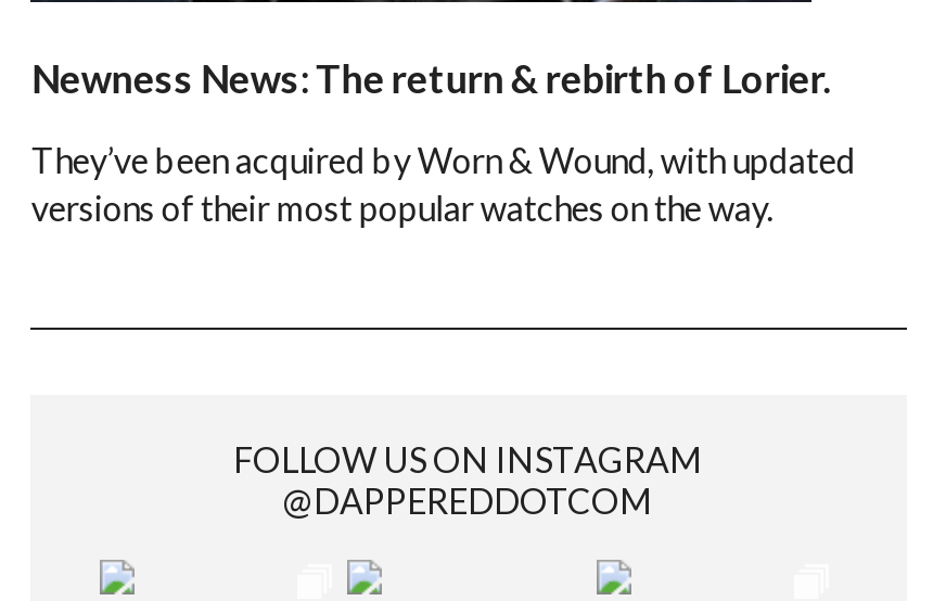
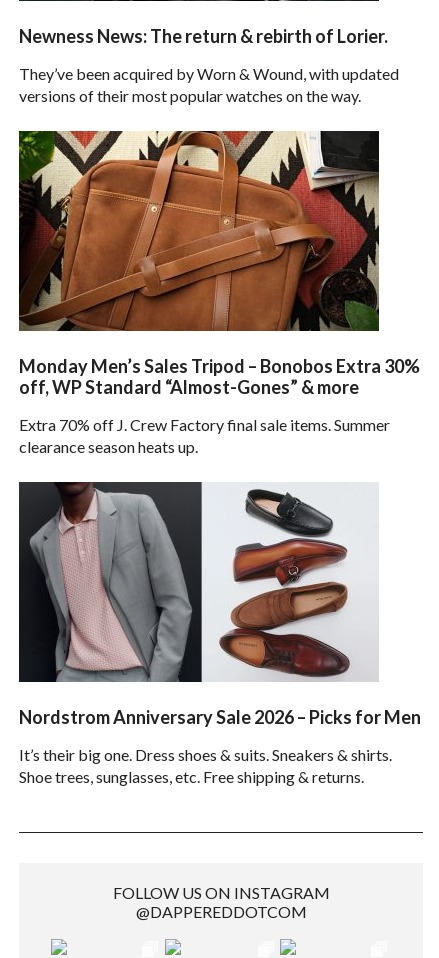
+ [image]
+ Monday Men’s Sales Tripod – Bonobos Extra 30%
+ off, WP Standard “Almost-Gones” & more
+ Extra 70% off J. Crew Factory final sale items. Summer
+ clearance season heats up.

+ [image]
+ Nordstrom Anniversary Sale 2026 – Picks for Men
+ It’s their big one. Dress shoes & suits. Sneakers & shirts.
+ Shoe trees, sunglasses, etc. Free shipping & returns.

+ [image]
